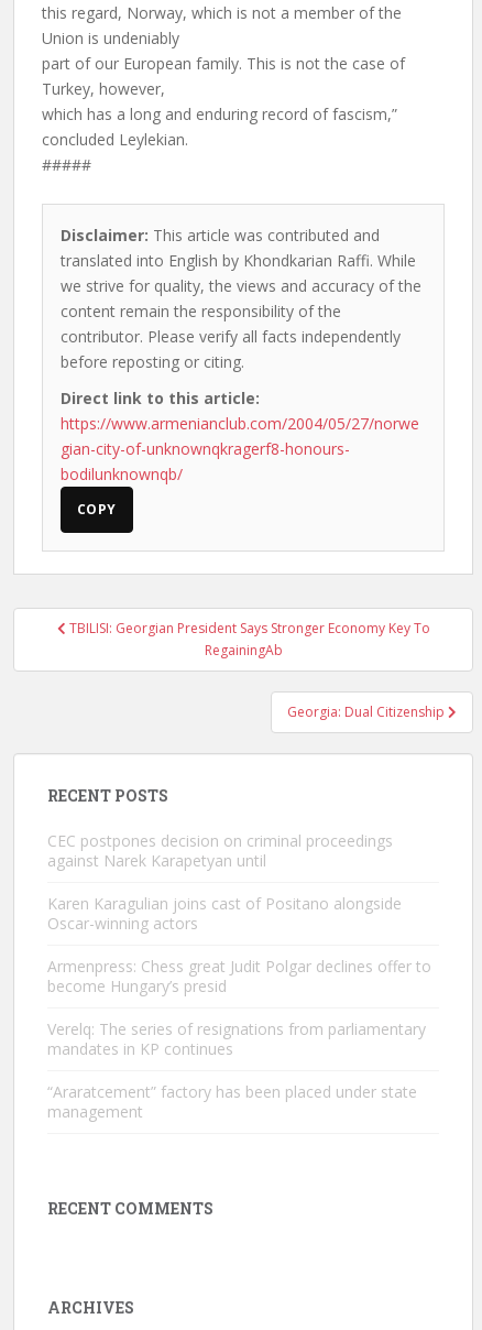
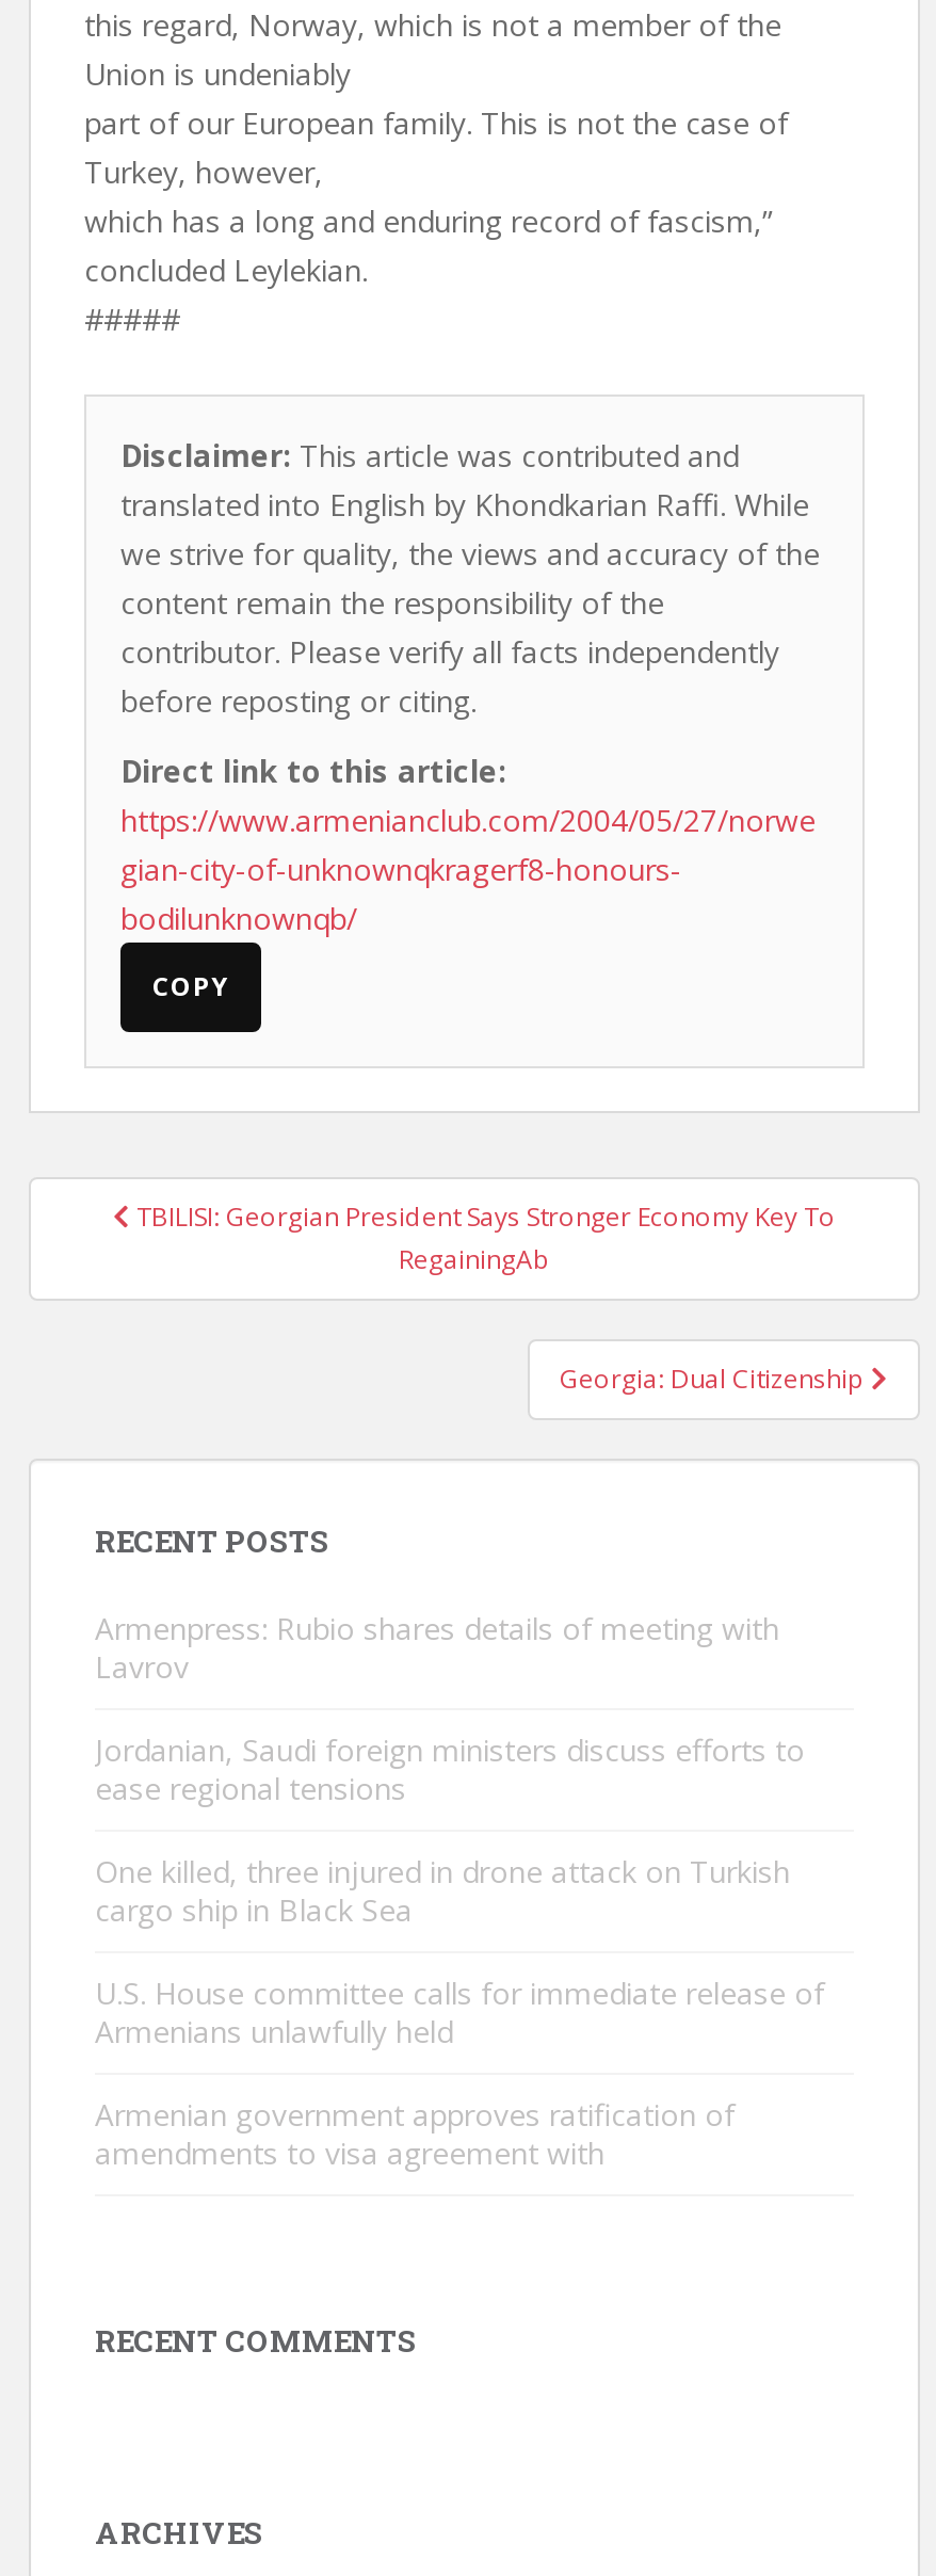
- CEC postpones decision on criminal proceedings
- against Narek Karapetyan until
+ Armenpress: Rubio shares details of meeting with
+ Lavrov

- Karen Karagulian joins cast of Positano alongside
- Oscar-winning actors
+ Jordanian, Saudi foreign ministers discuss efforts to
+ ease regional tensions

- Armenpress: Chess great Judit Polgar declines offer to
- become Hungary’s presid
+ One killed, three injured in drone attack on Turkish
+ cargo ship in Black Sea

- Verelq: The series of resignations from parliamentary
- mandates in KP continues
+ U.S. House committee calls for immediate release of
+ Armenians unlawfully held

- “Araratcement” factory has been placed under state
- management
+ Armenian government approves ratification of
+ amendments to visa agreement with
